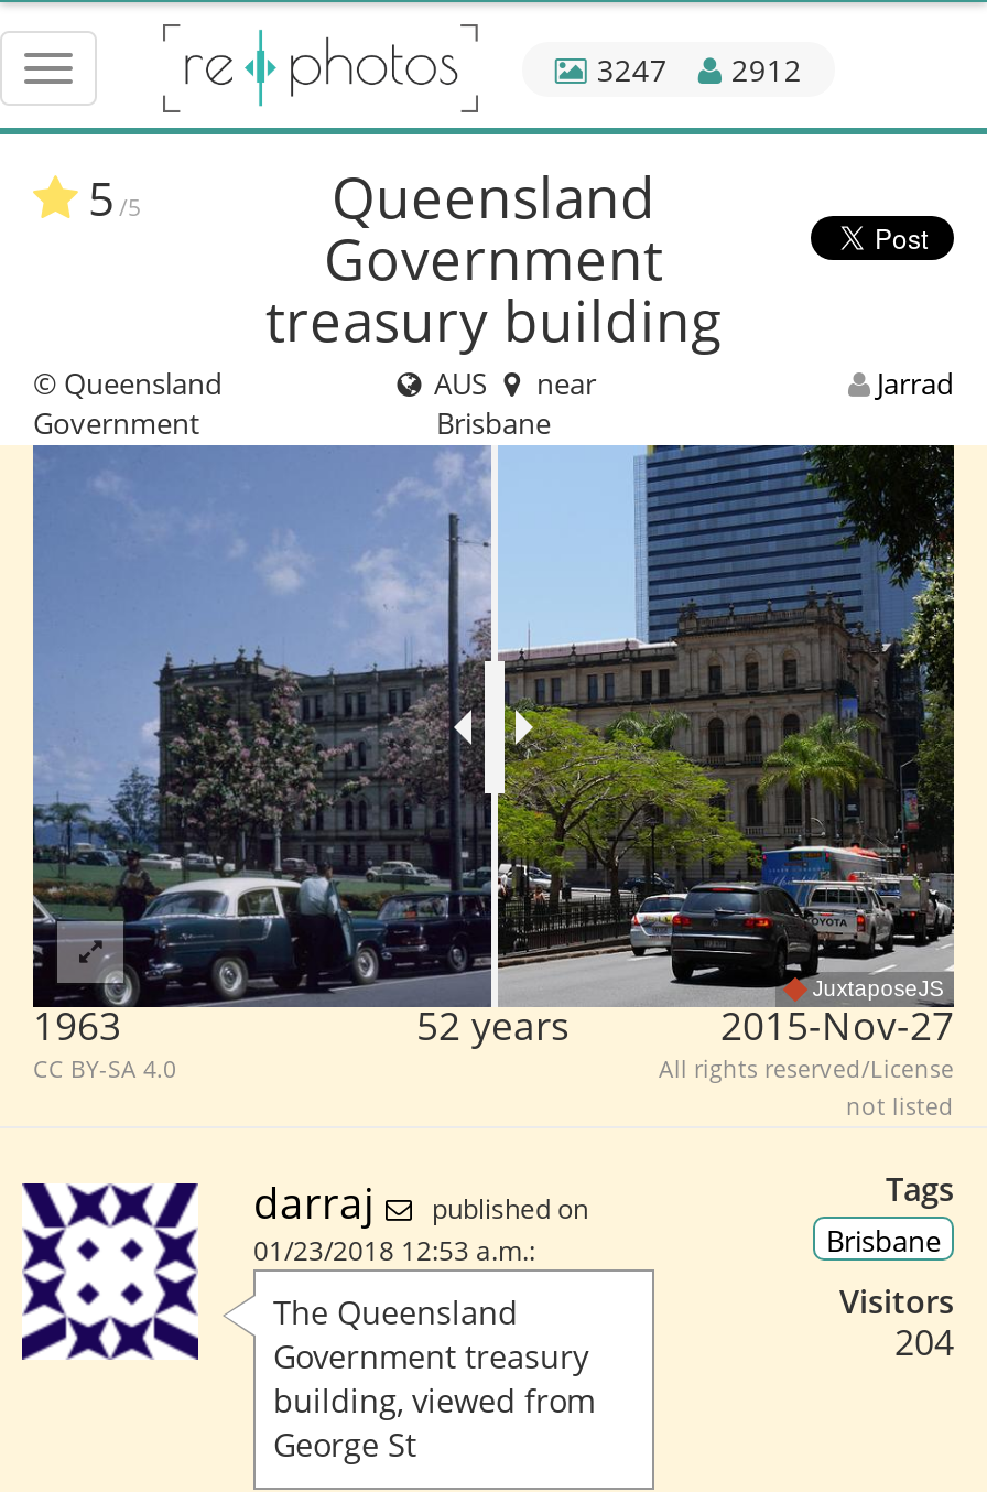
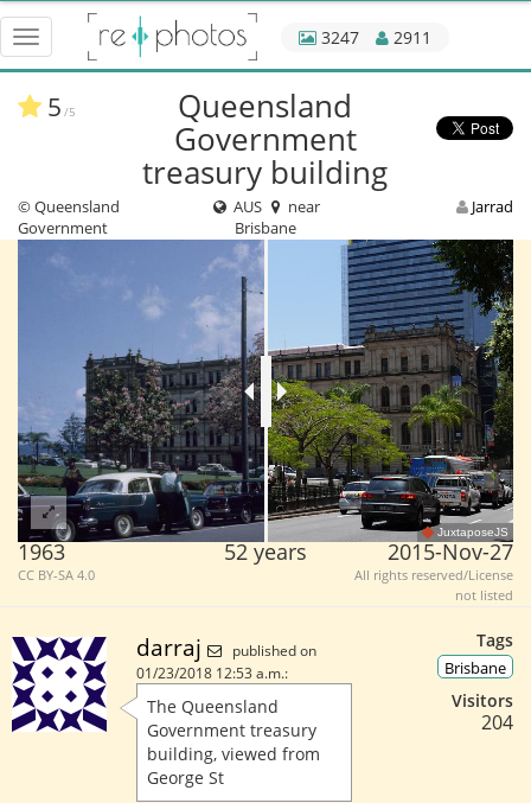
- 3247 2912
+ 3247 2911
